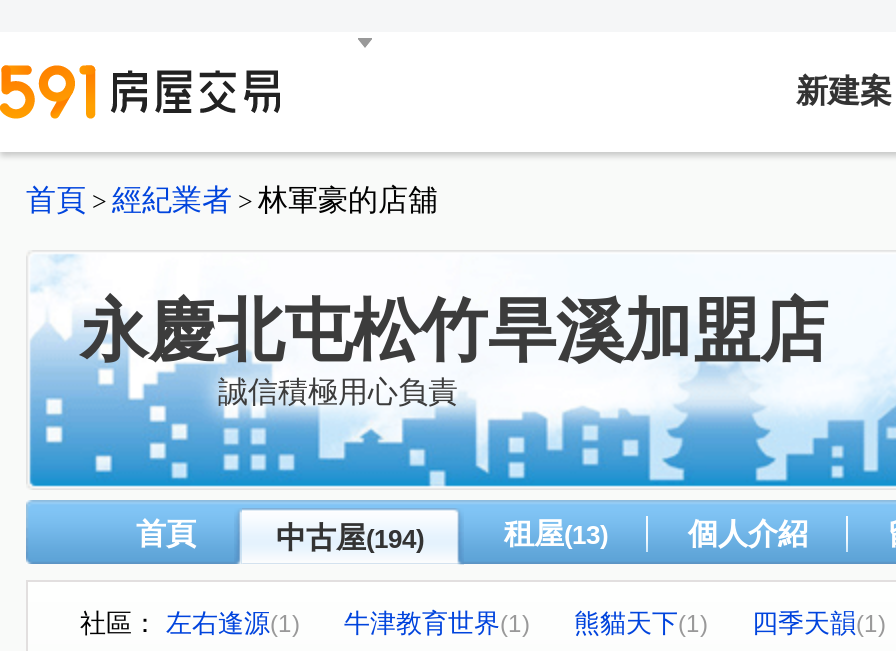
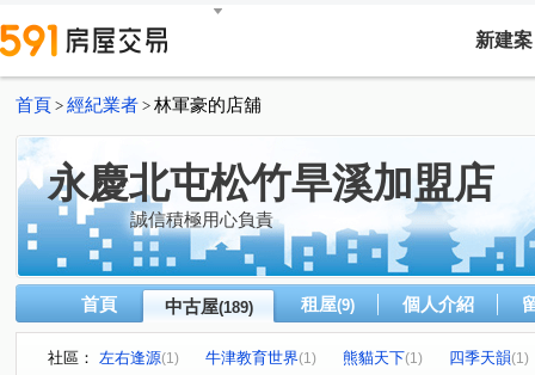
- 中古屋(194)
+ 中古屋(189)

- 租屋(13)
+ 租屋(9)
